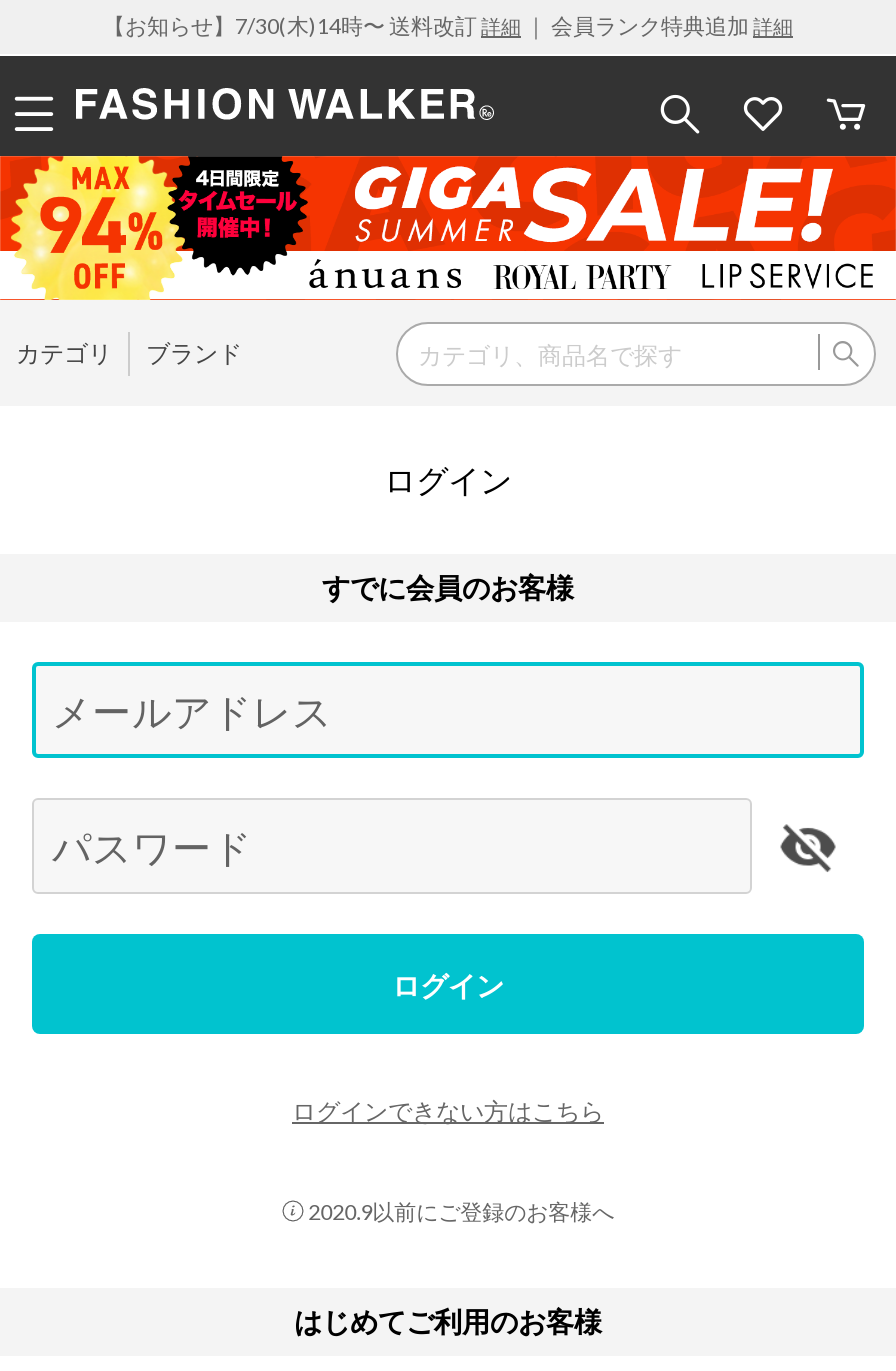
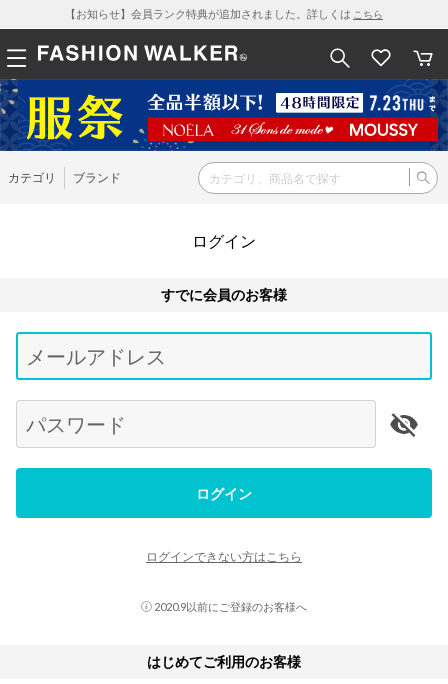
- 【お知らせ】7/30(木)14時〜 送料改訂詳細｜ 会員ランク特典追加詳細
+ 【お知らせ】会員ランク特典が追加されました。詳しくはこちら

- [image]
+ [image]
